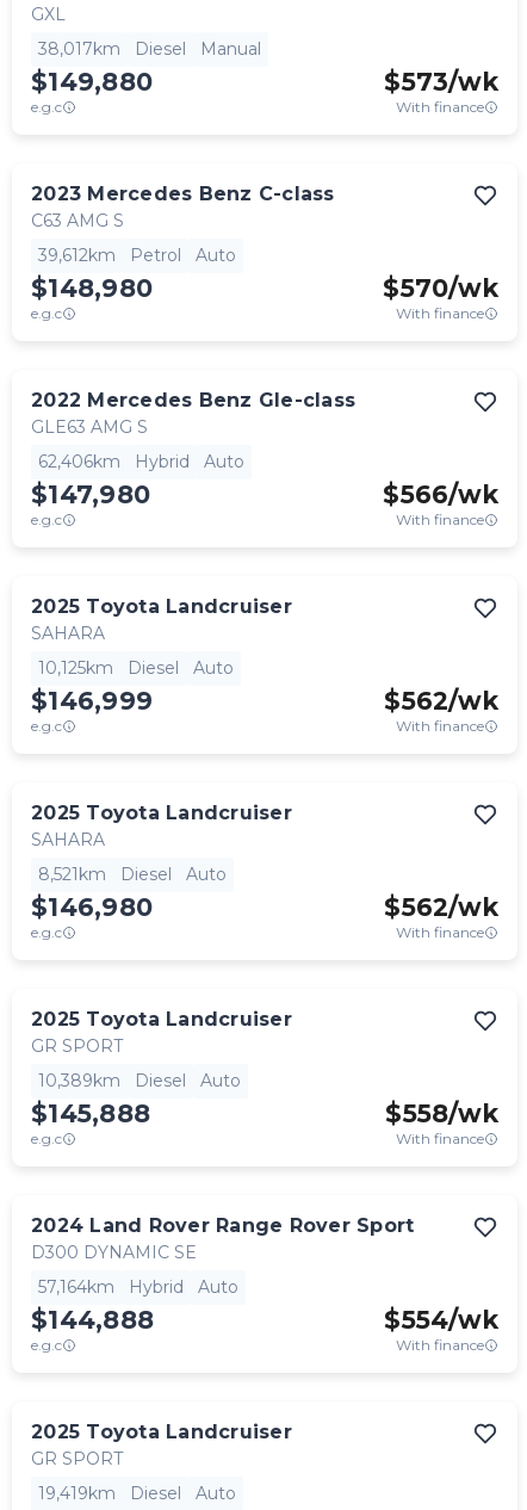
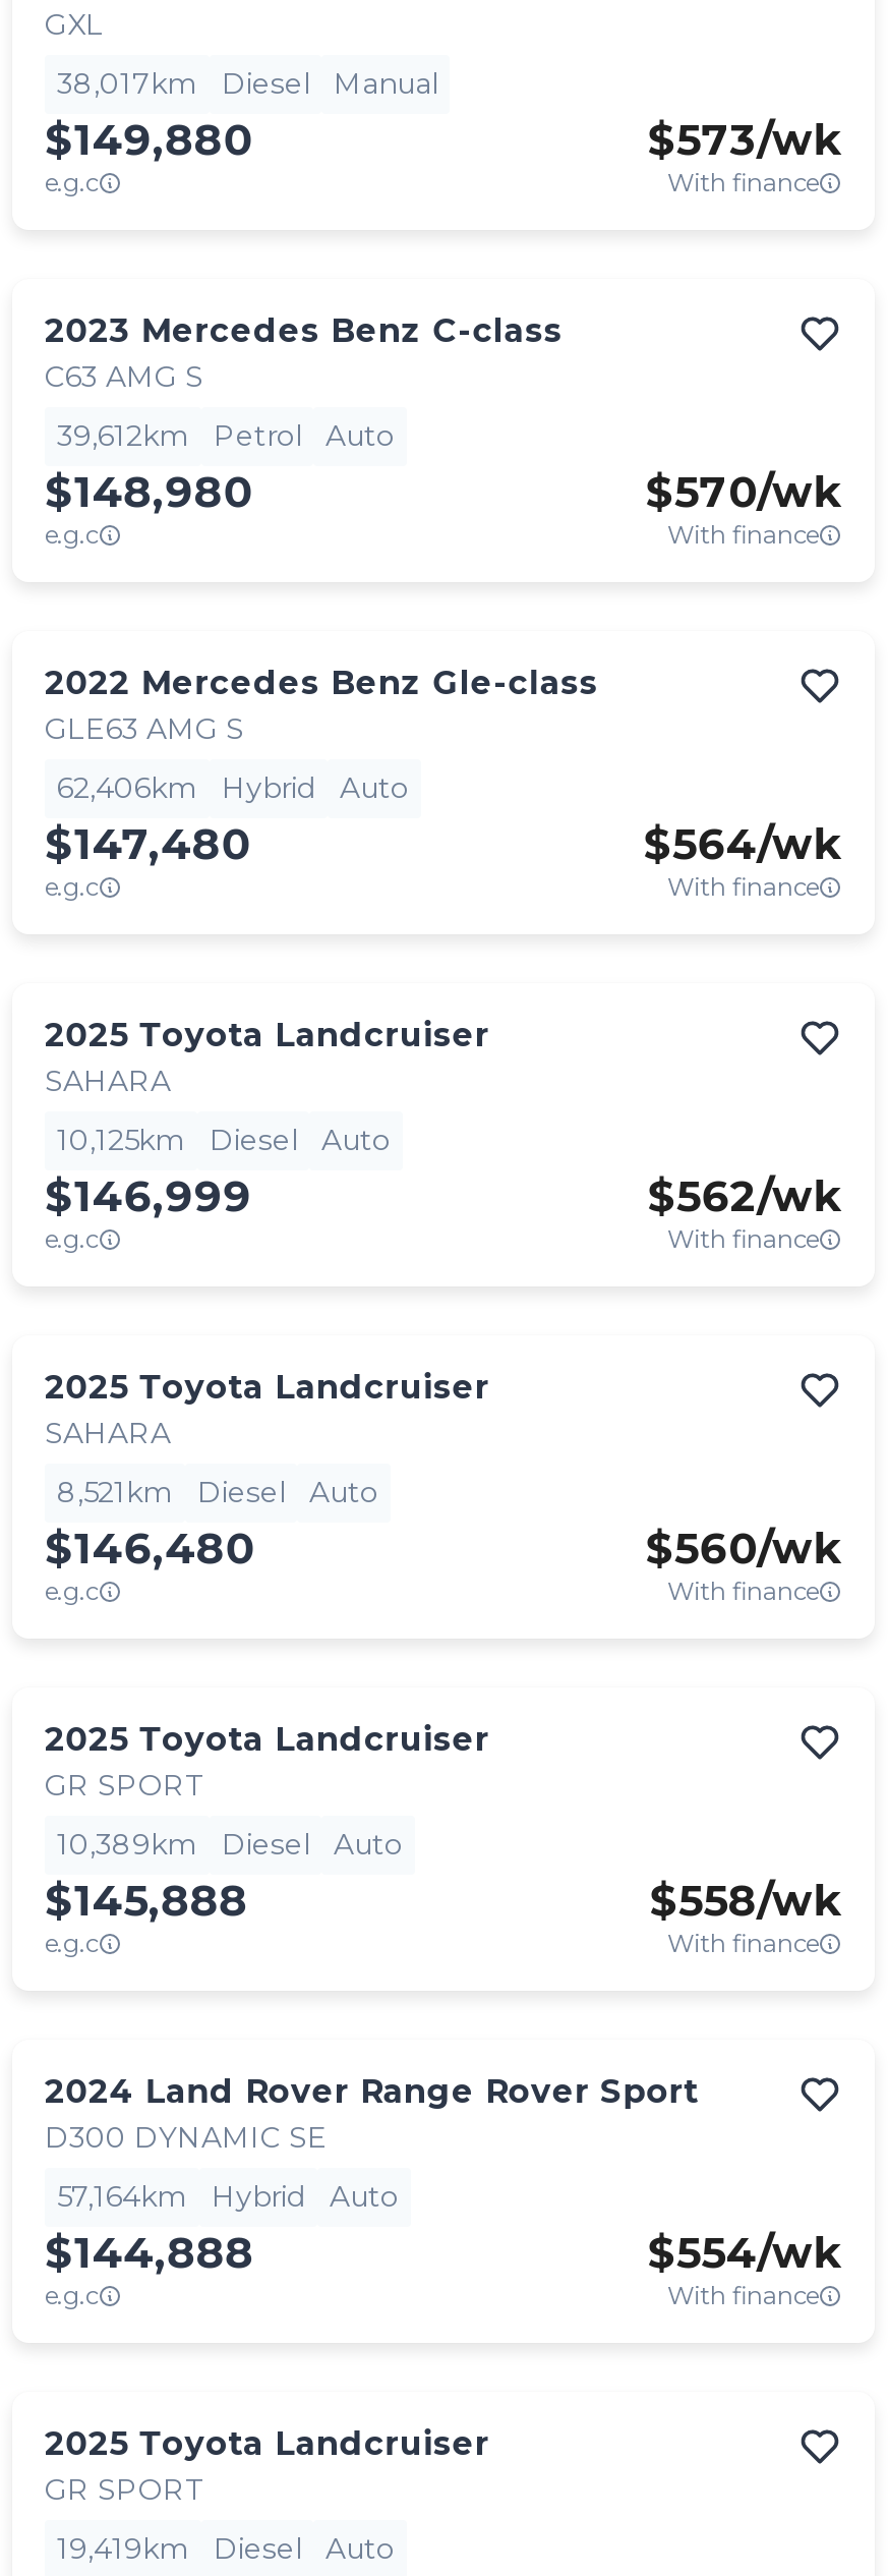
- $147,980
+ $147,480

- $566/wk
+ $564/wk

- $146,980
+ $146,480

- $562/wk
+ $560/wk
